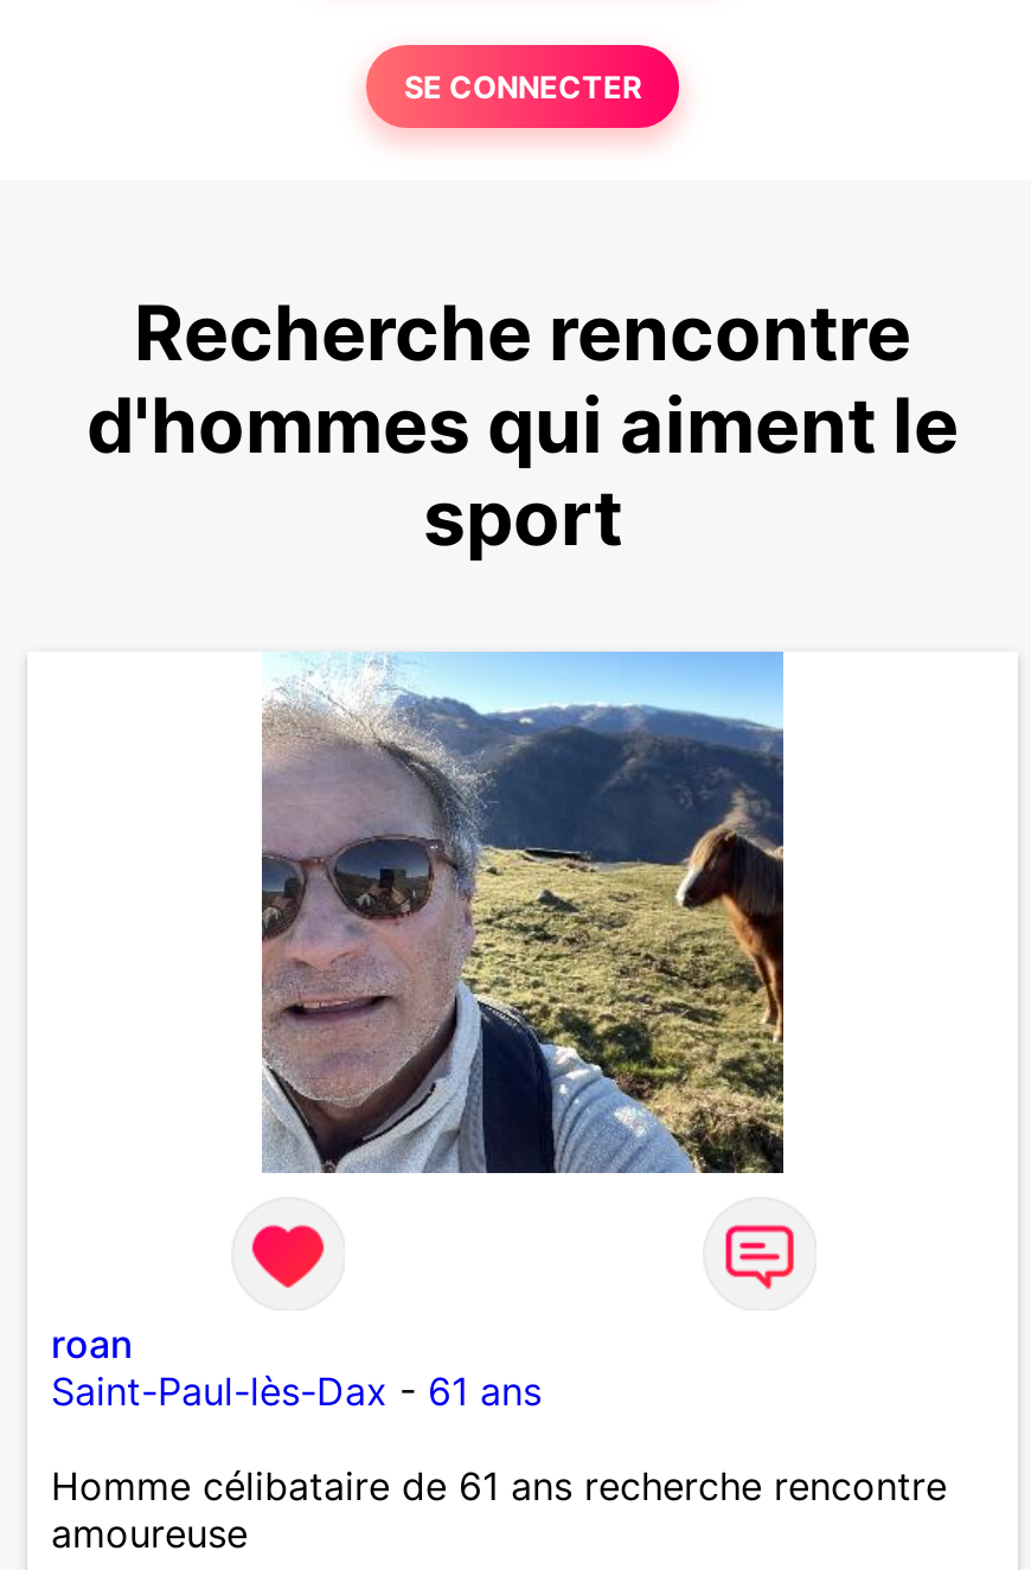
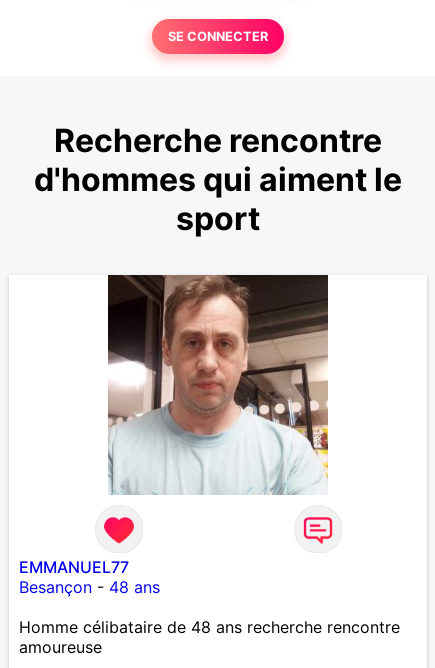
- [image]
+ [image]

- roan
- Saint-Paul-lès-Dax - 61 ans
+ EMMANUEL77
+ Besançon - 48 ans

- Homme célibataire de 61 ans recherche rencontre
+ Homme célibataire de 48 ans recherche rencontre
